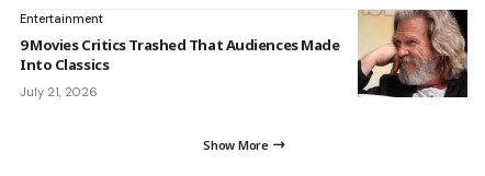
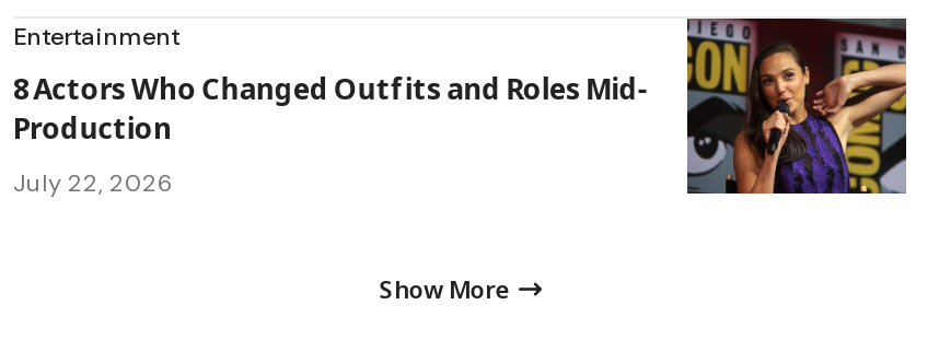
- [image]
- 9 Movies Critics Trashed That Audiences Made
- Into Classics
+ [image]
+ 8 Actors Who Changed Outfits and Roles Mid-
+ Production

- July 21, 2026
+ July 22, 2026
